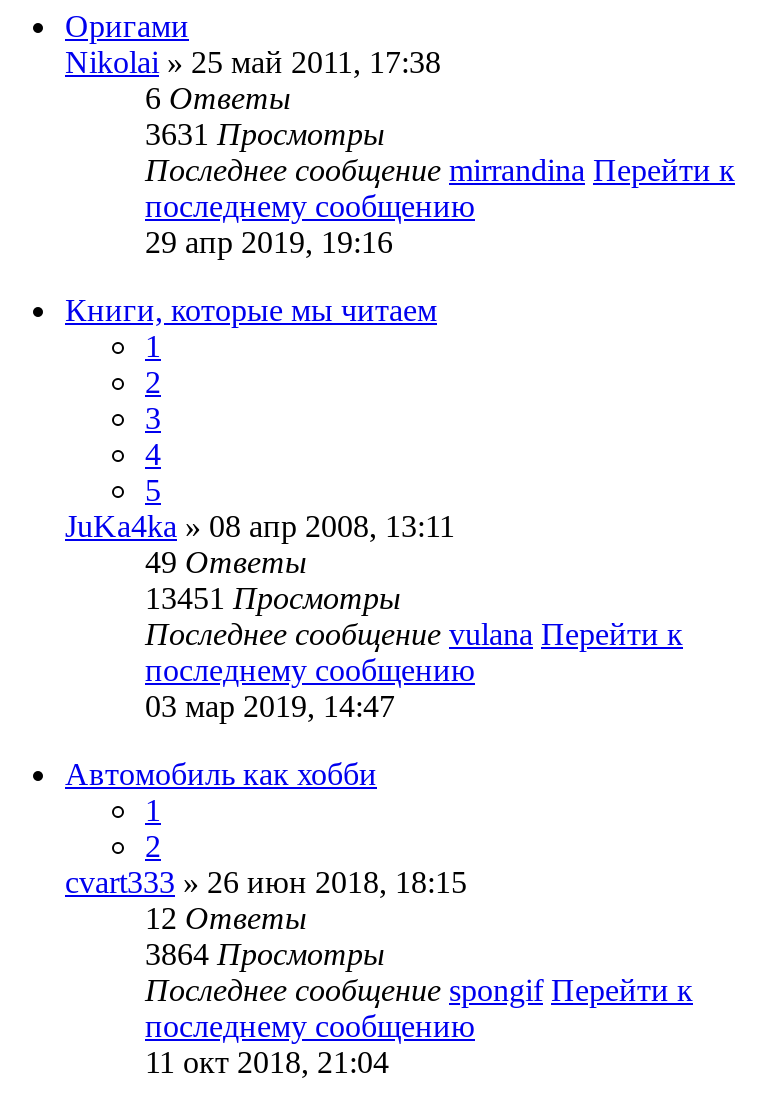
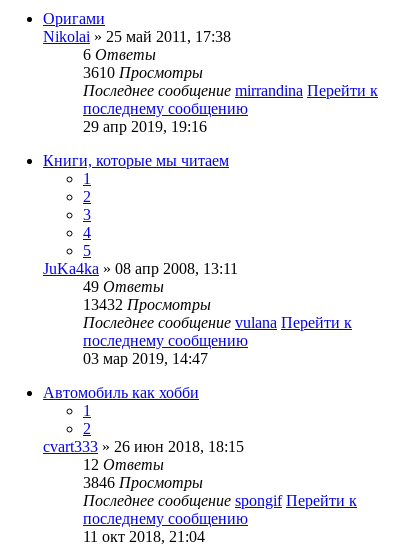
- 3631 Просмотры
+ 3610 Просмотры

- 13451 Просмотры
+ 13432 Просмотры

- 3864 Просмотры
+ 3846 Просмотры
